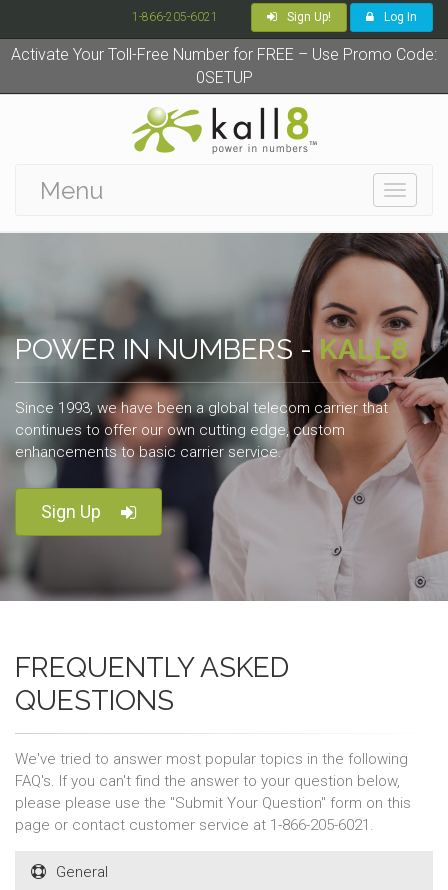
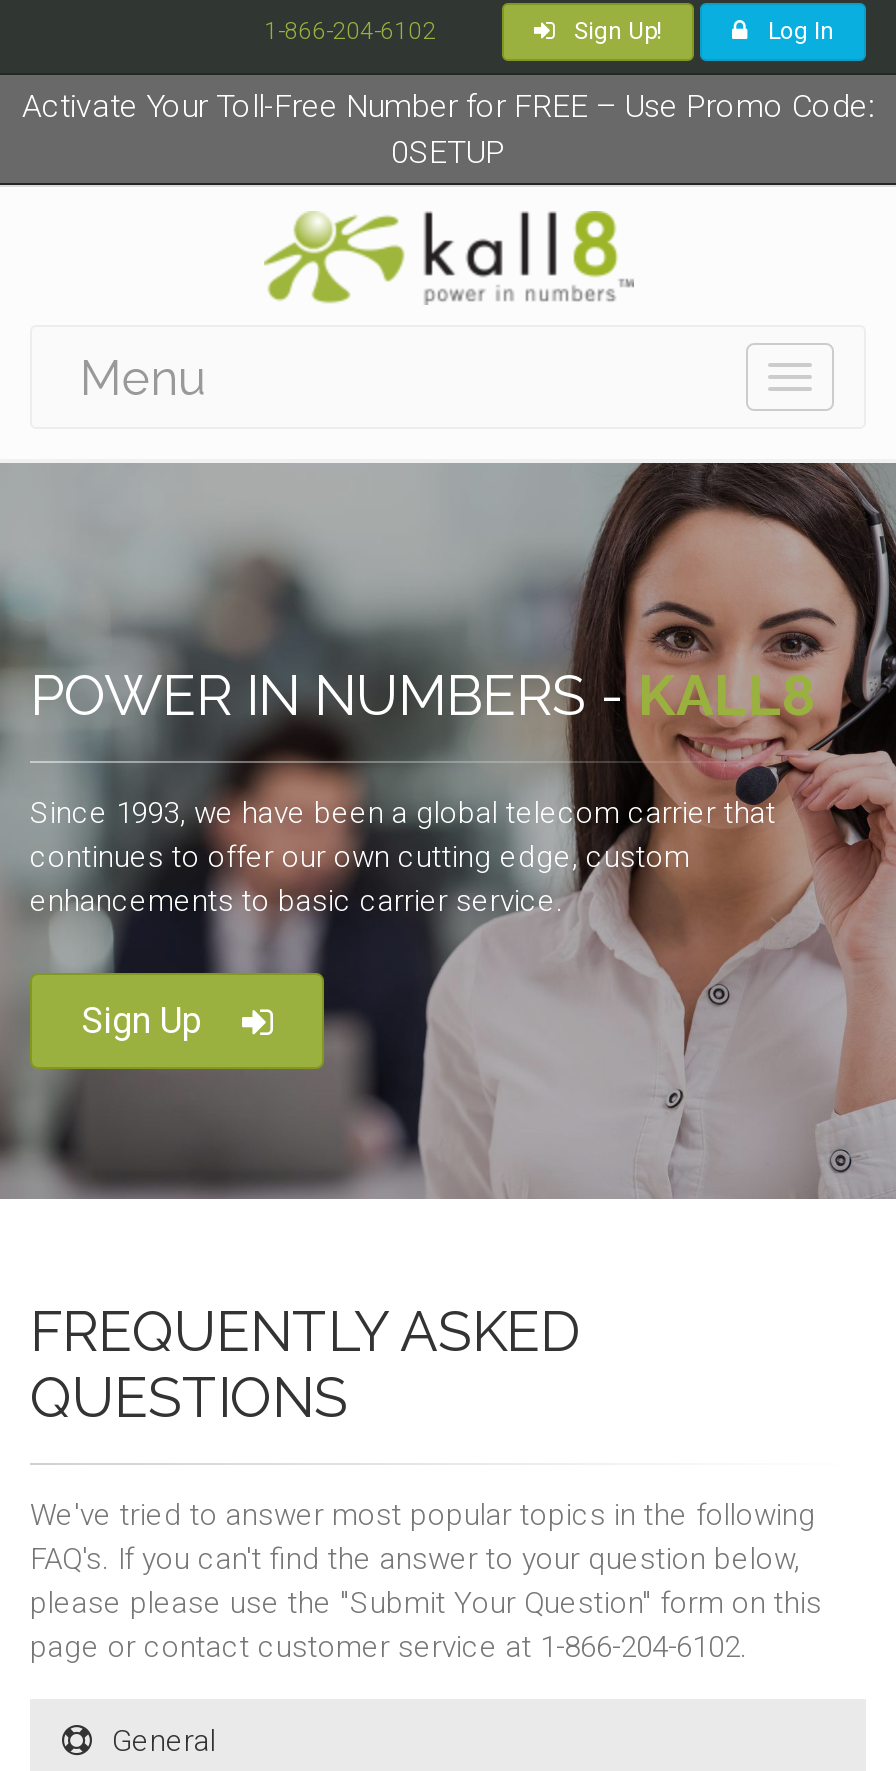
- 1-866-205-6021
+ 1-866-204-6102

- page or contact customer service at 1-866-205-6021.
+ page or contact customer service at 1-866-204-6102.
